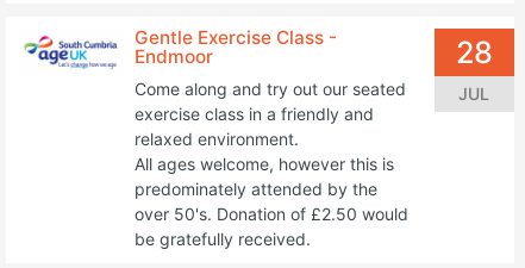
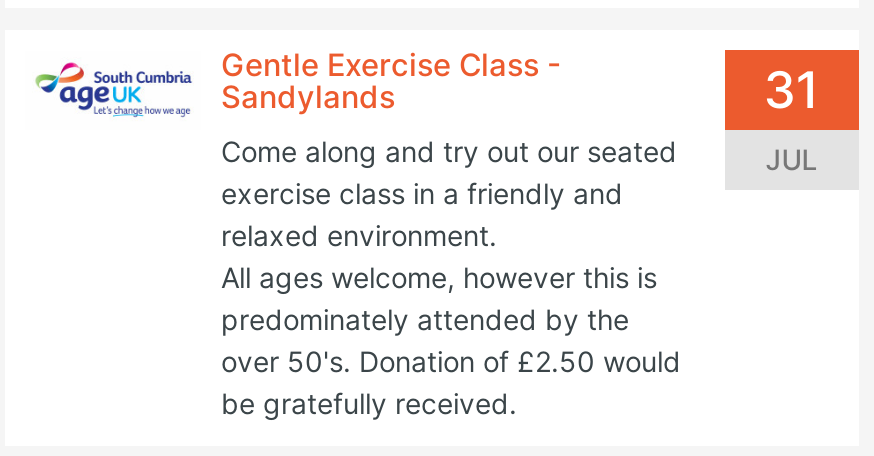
- 28
+ 31

- Endmoor
+ Sandylands
